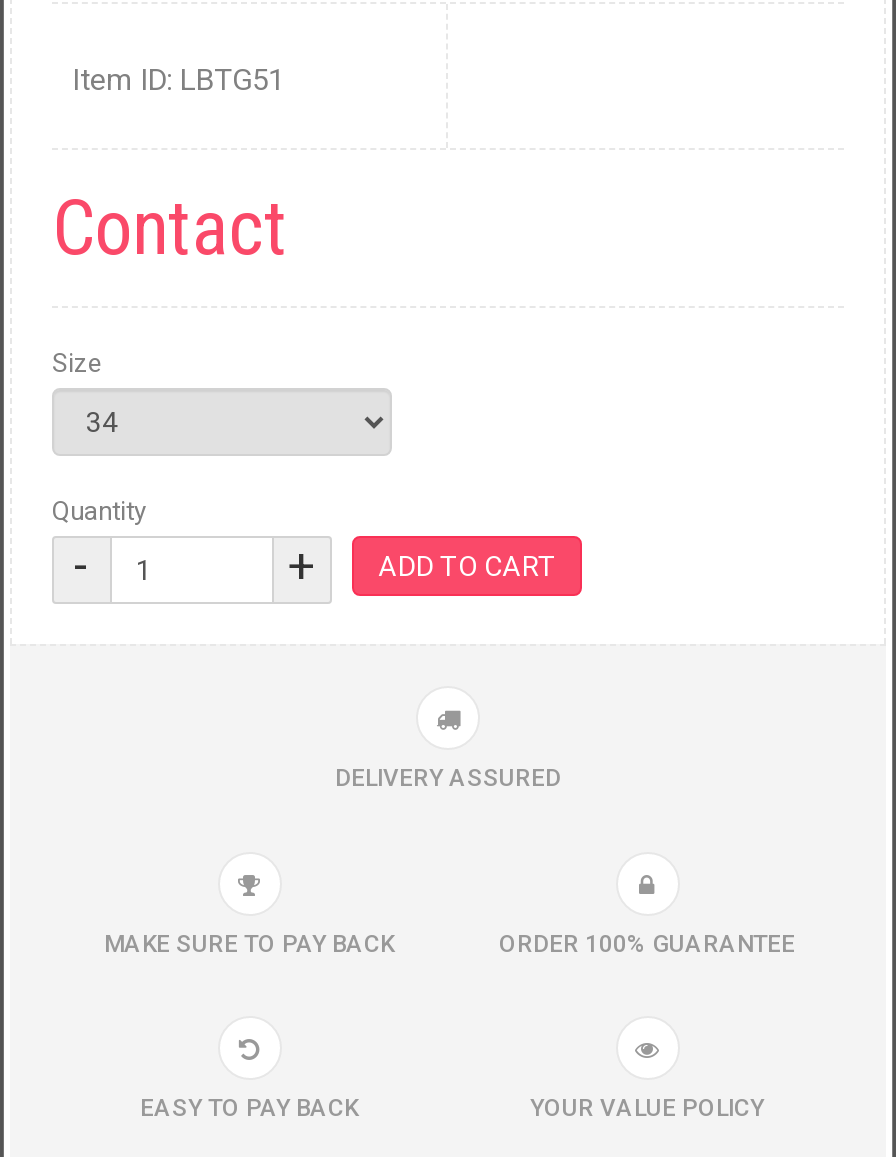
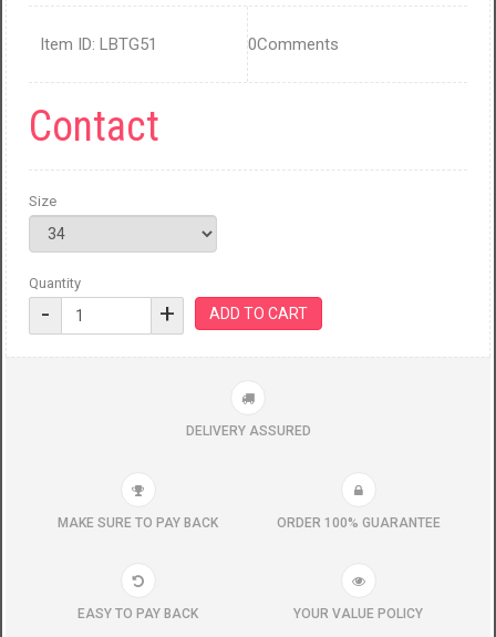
+ 0Comments
